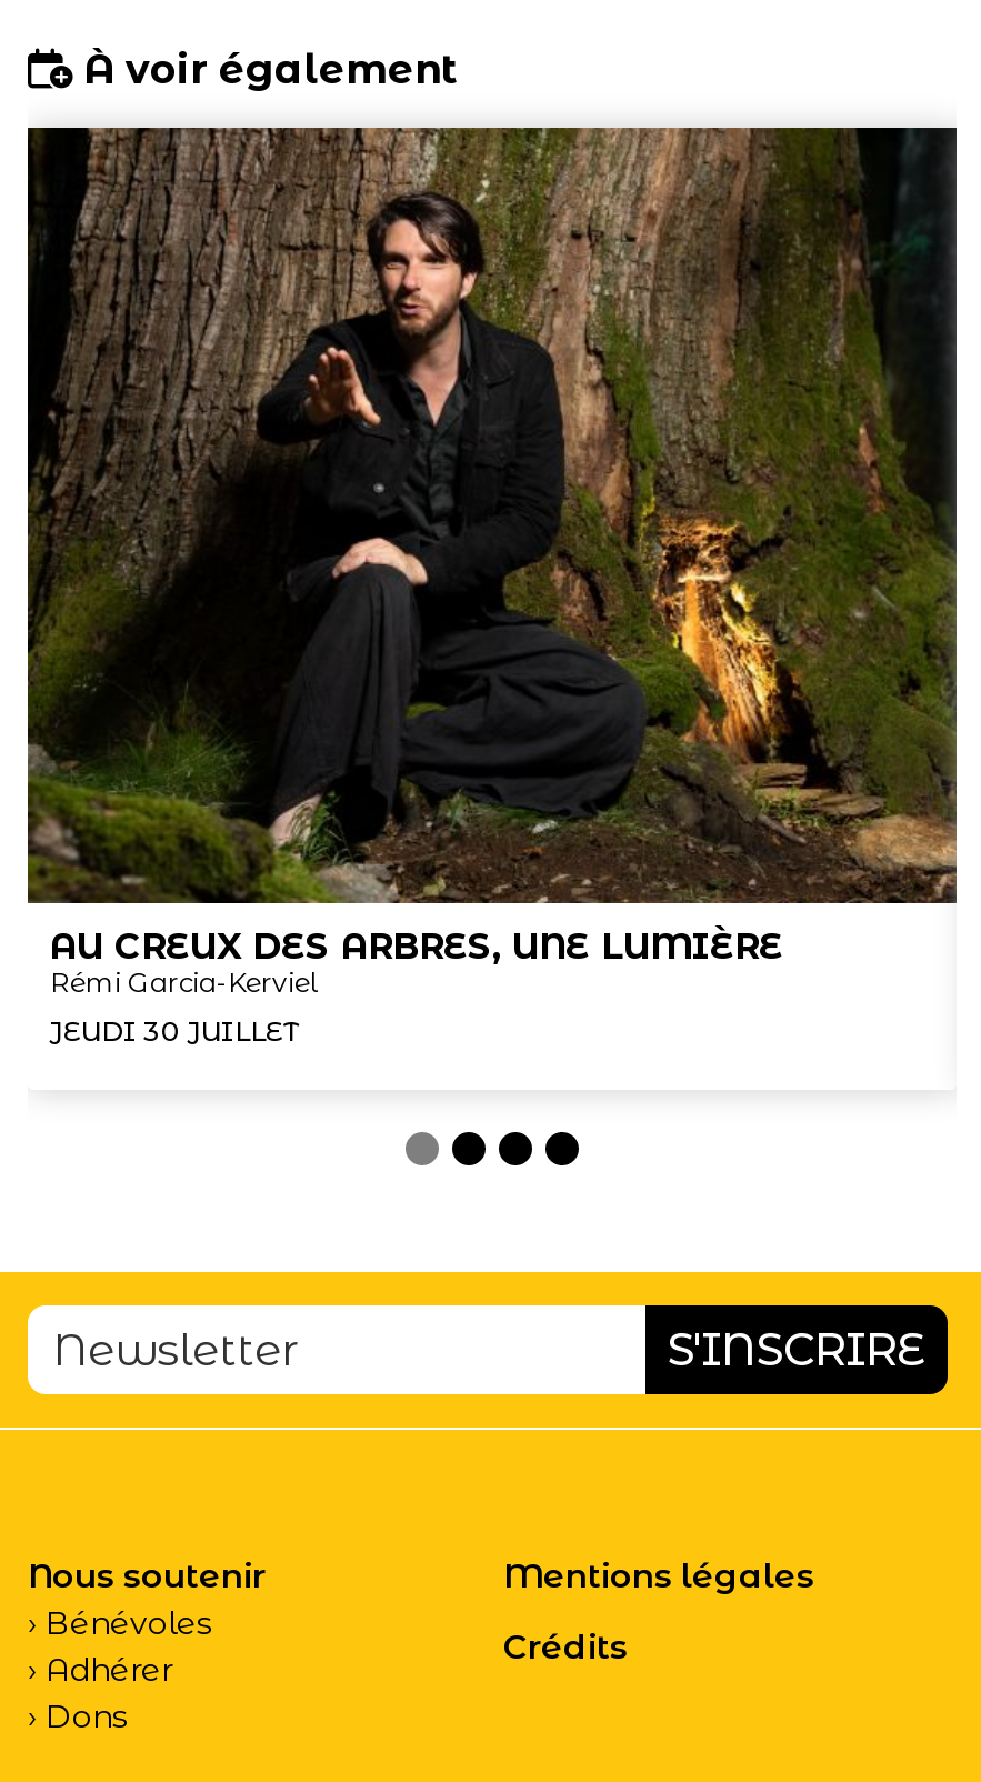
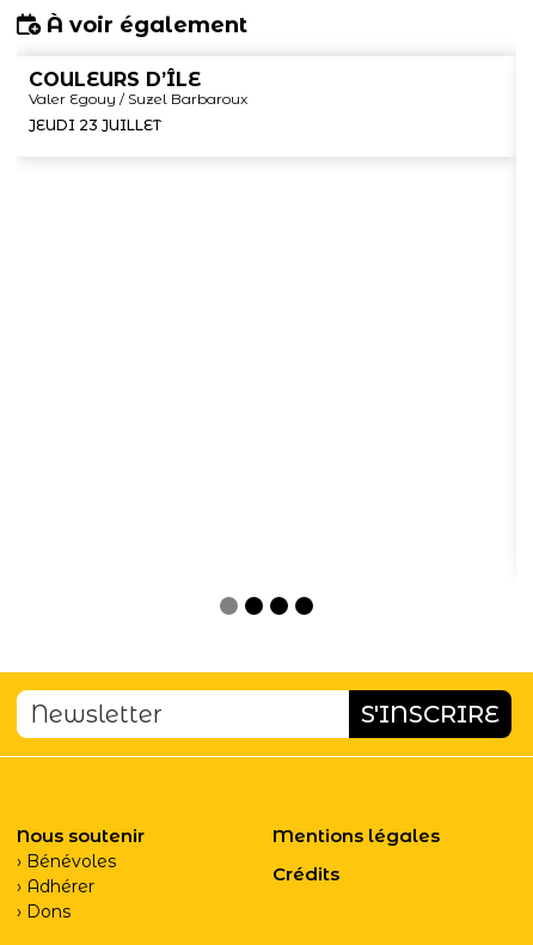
- [image]

- AU CREUX DES ARBRES, UNE LUMIÈRE
- Rémi Garcia-Kerviel
+ COULEURS D’ÎLE
+ Valer Egouy / Suzel Barbaroux

- JEUDI 30 JUILLET
+ JEUDI 23 JUILLET
